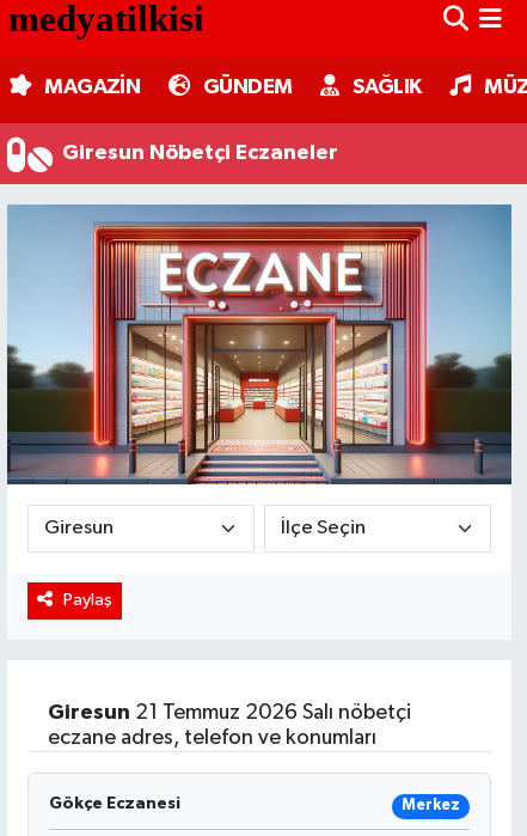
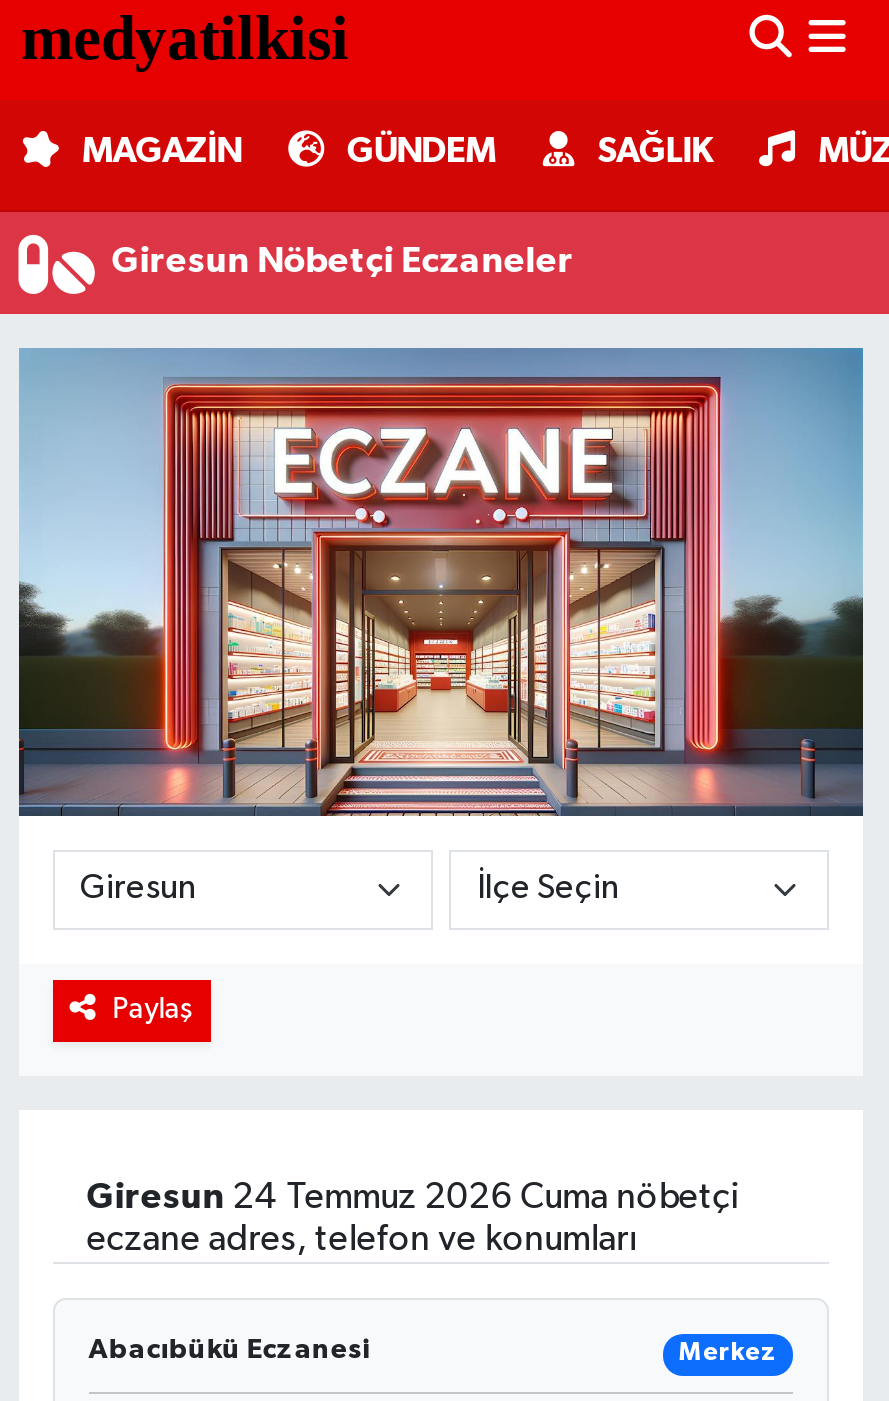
- Giresun 21 Temmuz 2026 Salı nöbetçi
+ Giresun 24 Temmuz 2026 Cuma nöbetçi

- Gökçe Eczanesi
+ Abacıbükü Eczanesi
